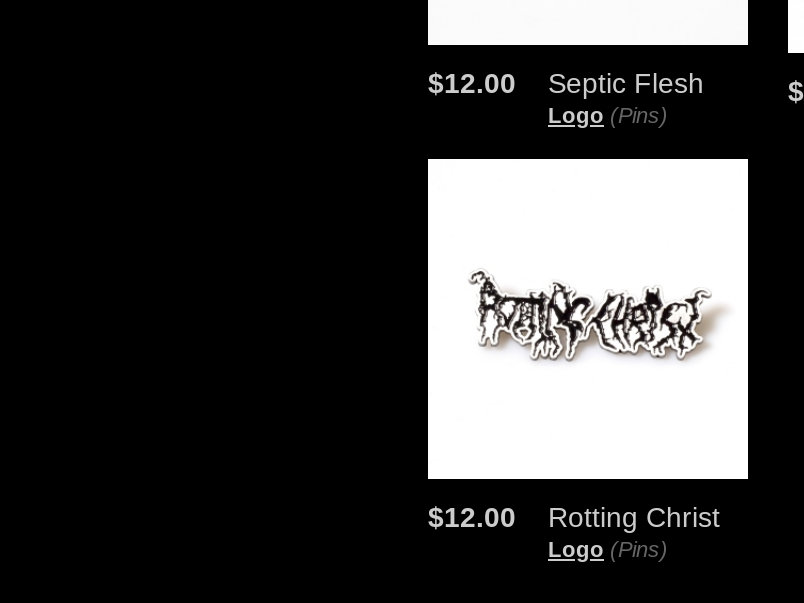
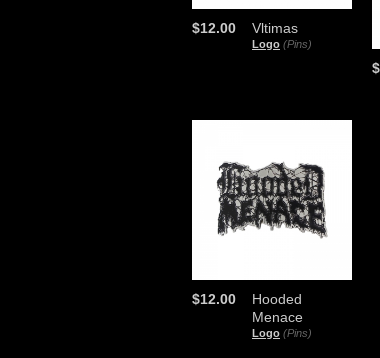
- Septic Flesh
+ Vltimas

- [image]
+ [image]

- Rotting Christ
+ Hooded
+ Menace
